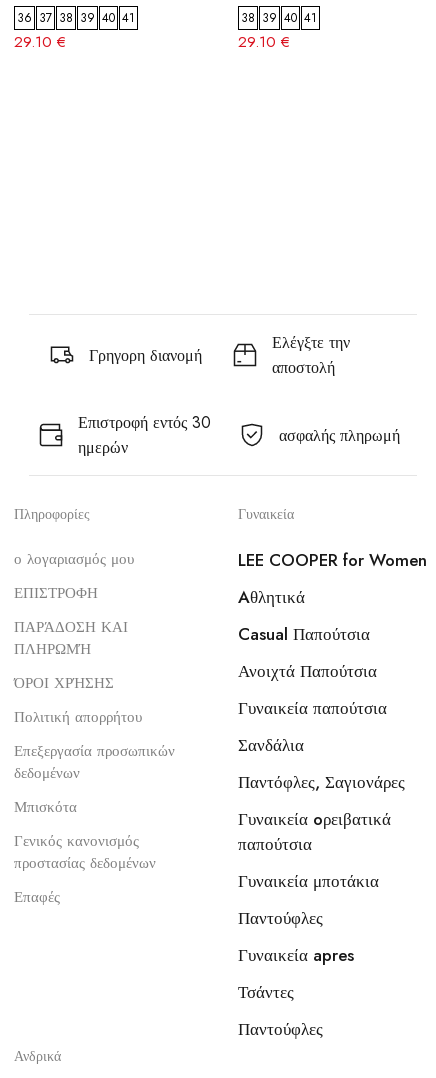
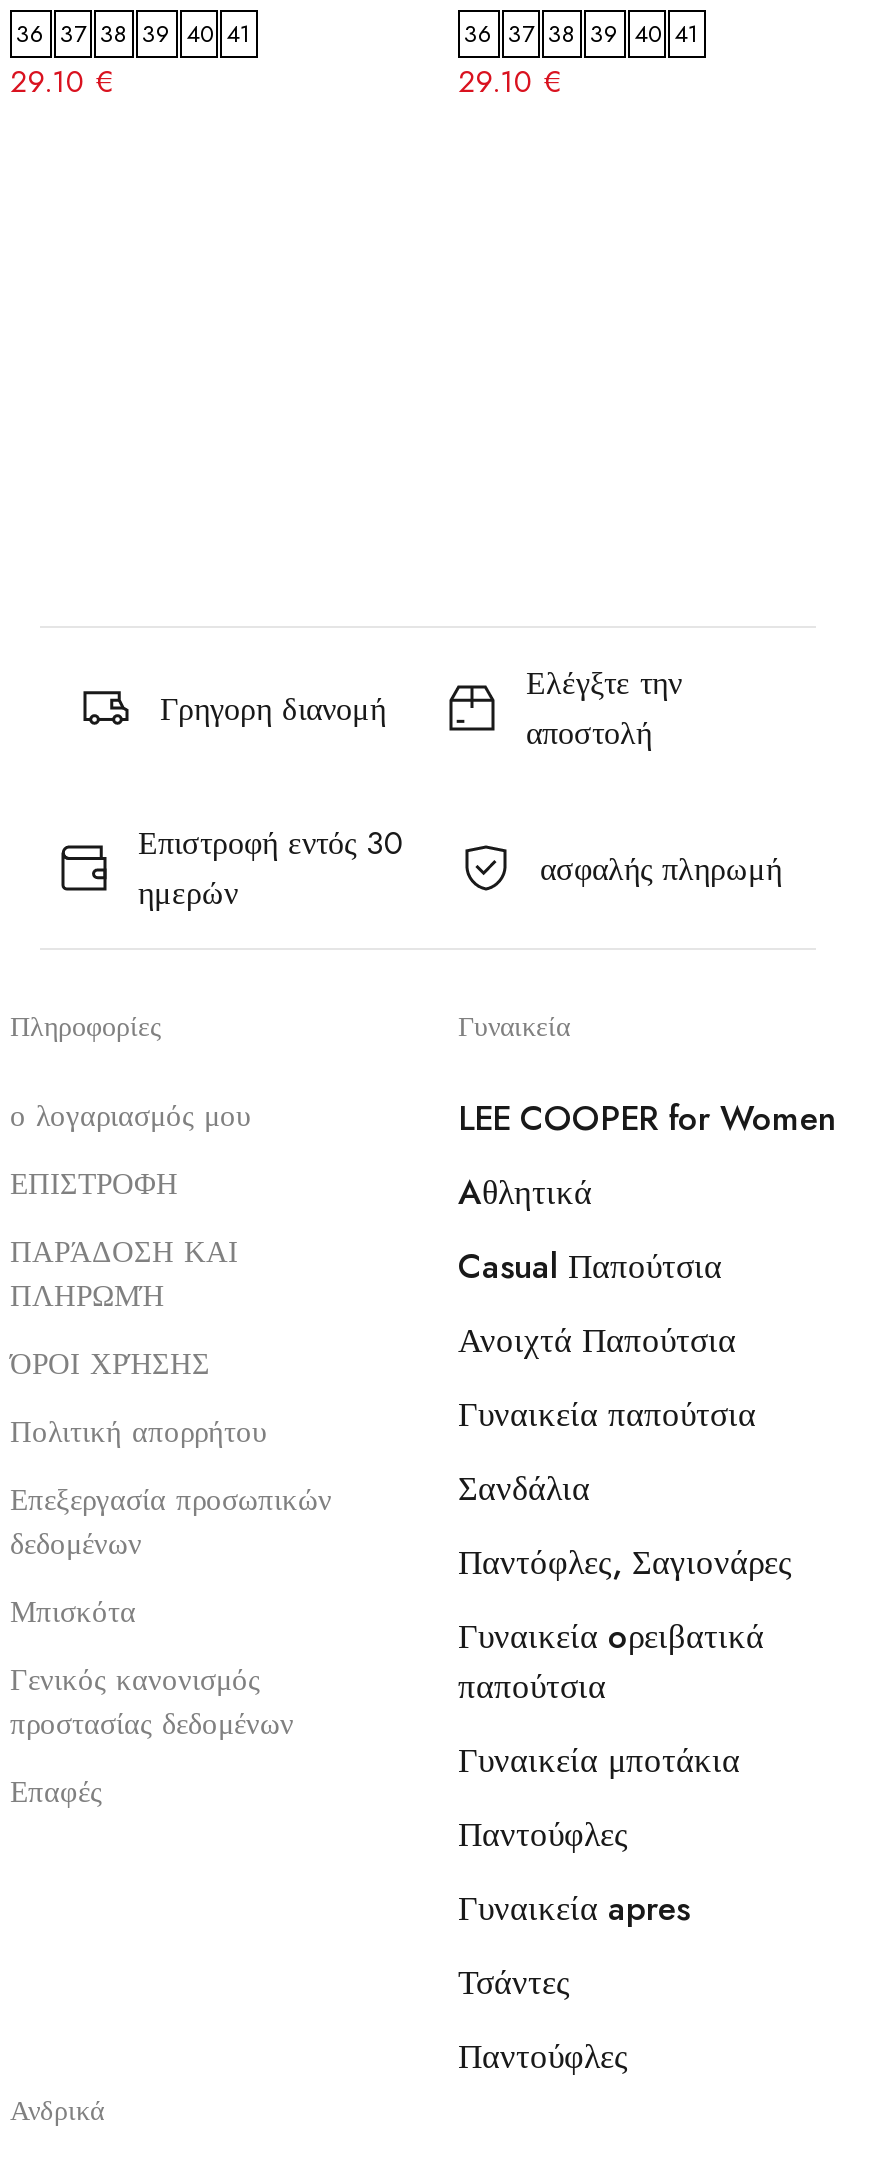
- 38 39 40 41
+ 36 37 38 39 40 41
